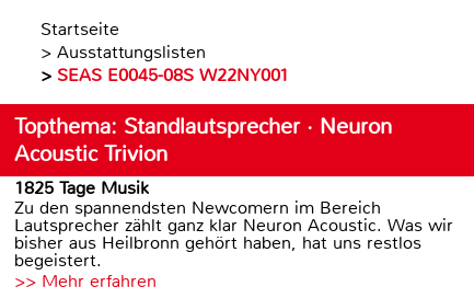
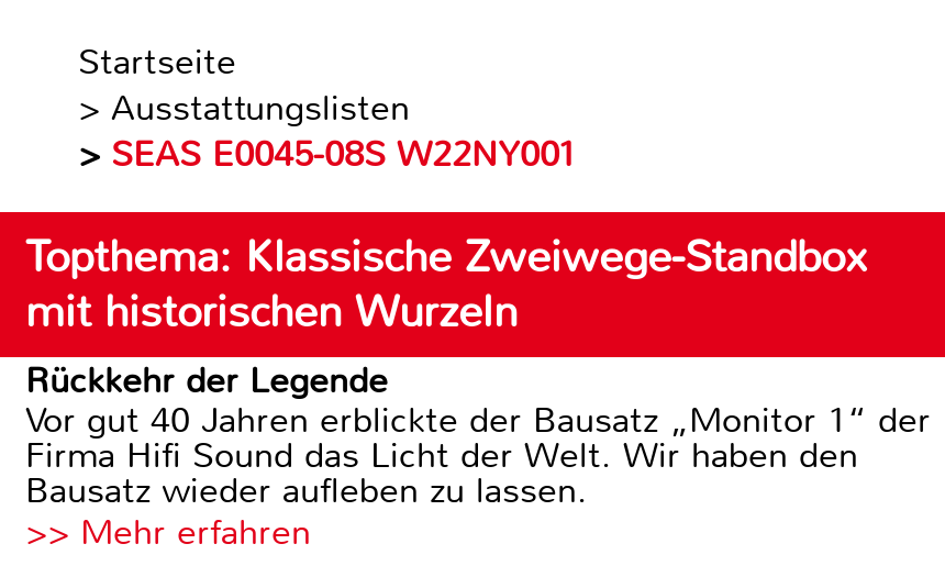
- Topthema: Standlautsprecher · Neuron
- Acoustic Trivion
- 1825 Tage Musik
- Zu den spannendsten Newcomern im Bereich
- Lautsprecher zählt ganz klar Neuron Acoustic. Was wir
- bisher aus Heilbronn gehört haben, hat uns restlos
- begeistert.
+ Topthema: Klassische Zweiwege-Standbox
+ mit historischen Wurzeln
+ Rückkehr der Legende
+ Vor gut 40 Jahren erblickte der Bausatz „Monitor 1“ der
+ Firma Hifi Sound das Licht der Welt. Wir haben den
+ Bausatz wieder aufleben zu lassen.
